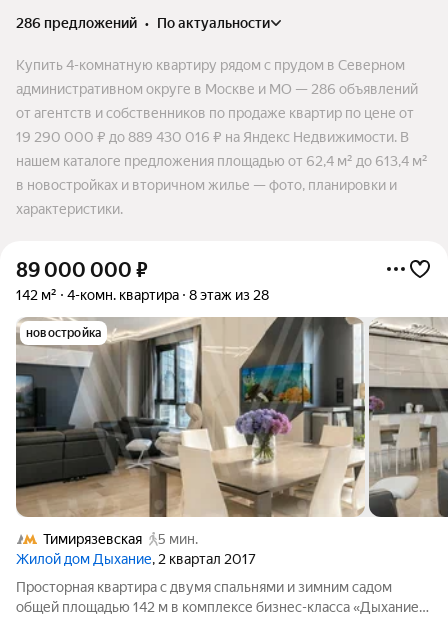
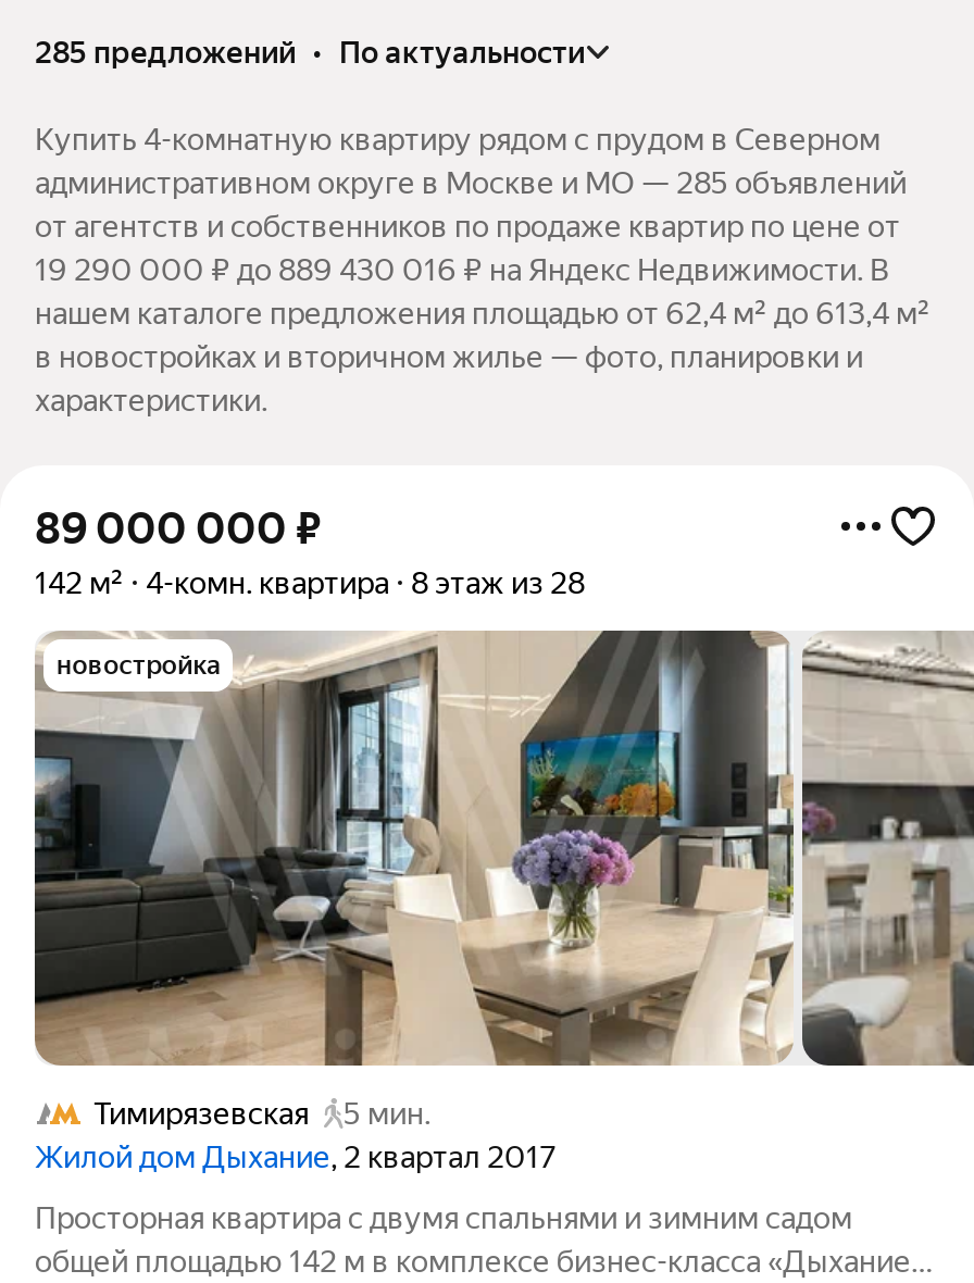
- 286 предложений • по актуальности
+ 285 предложений • по актуальности

- административном округе в Москве и МО — 286 объявлений
+ административном округе в Москве и МО — 285 объявлений
